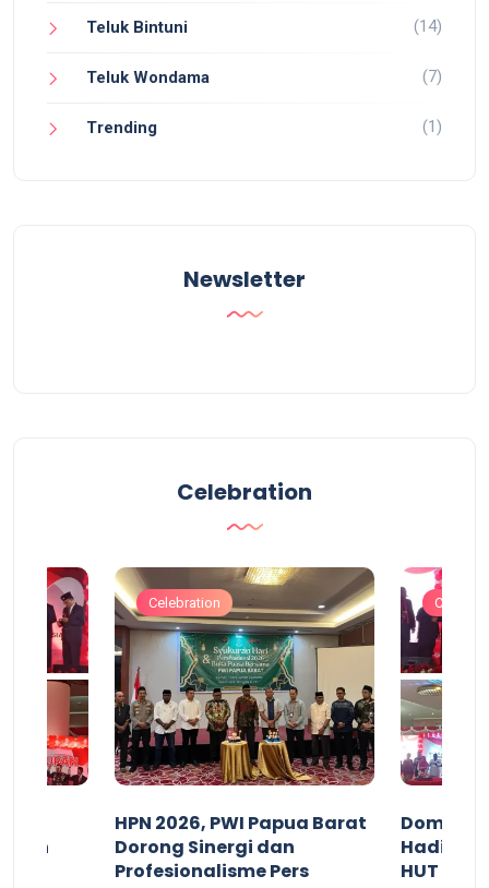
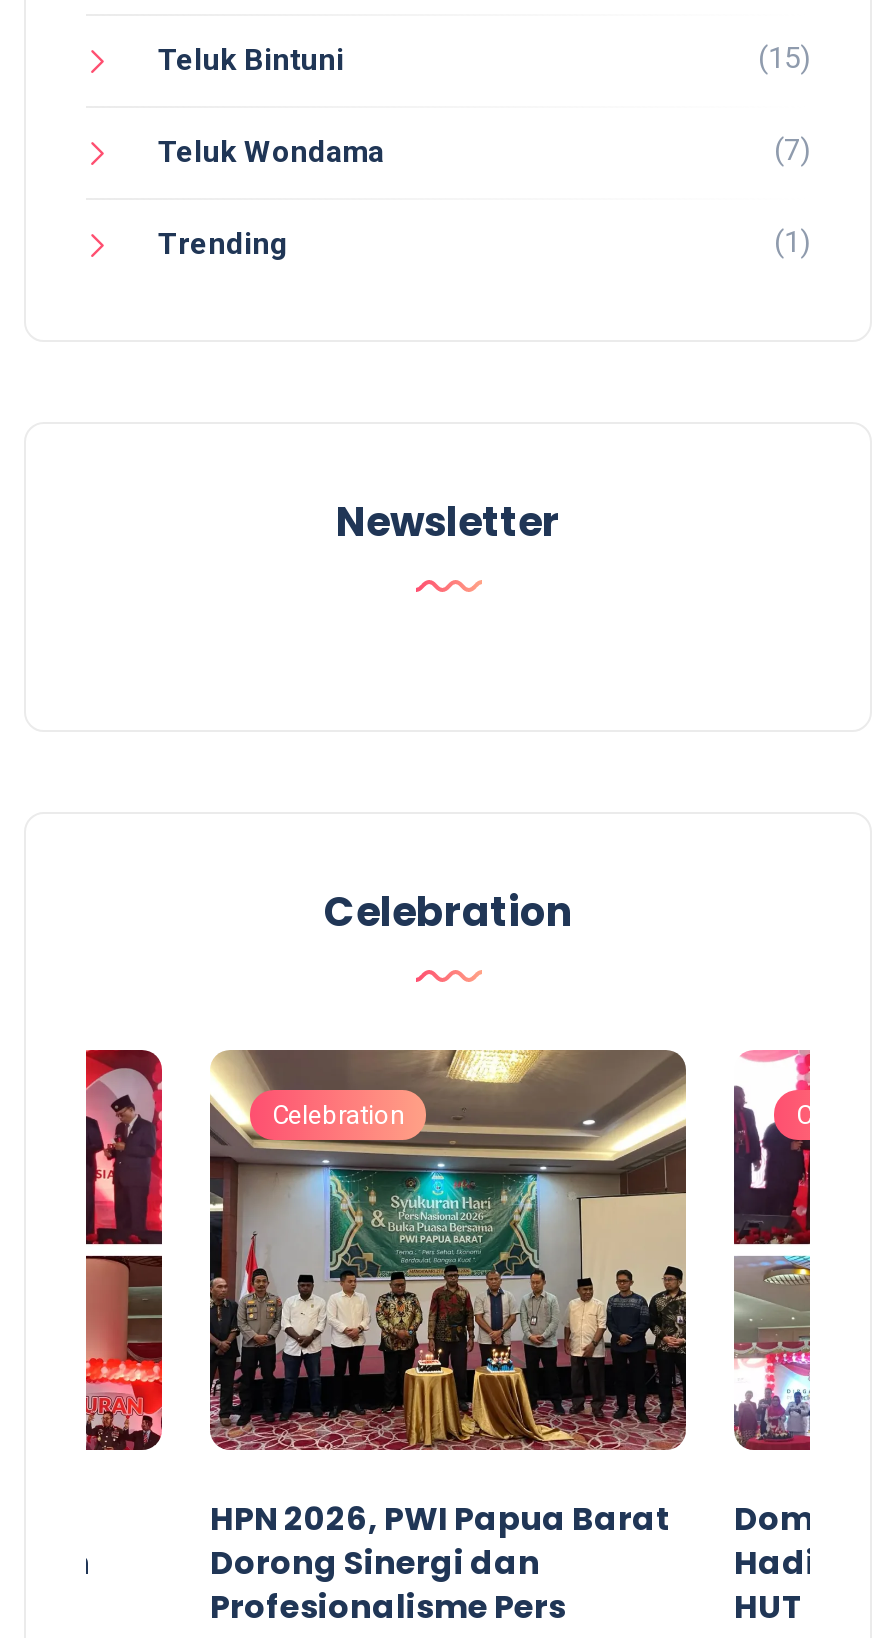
- (14)
+ (15)
